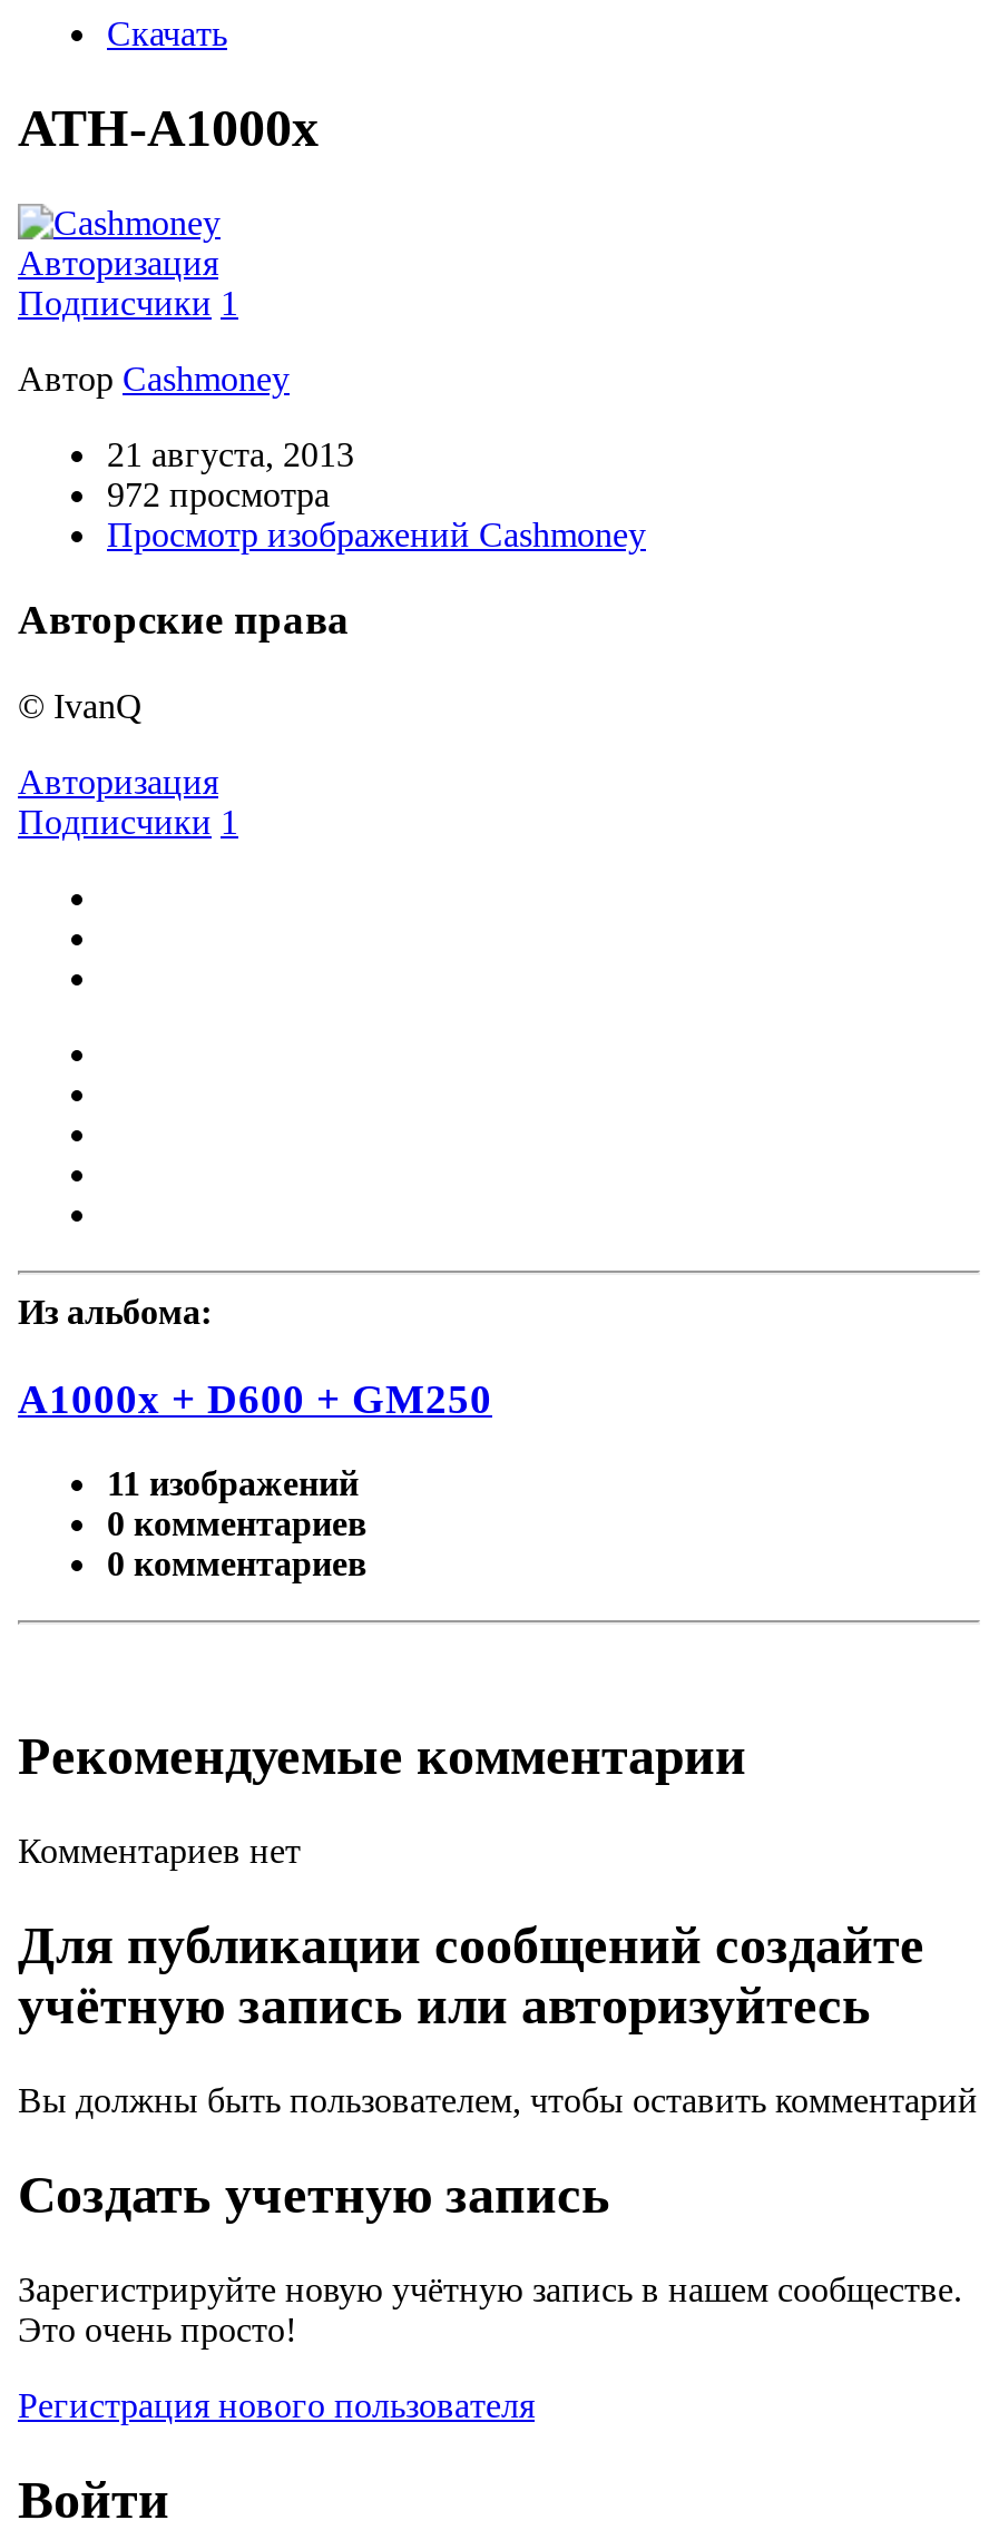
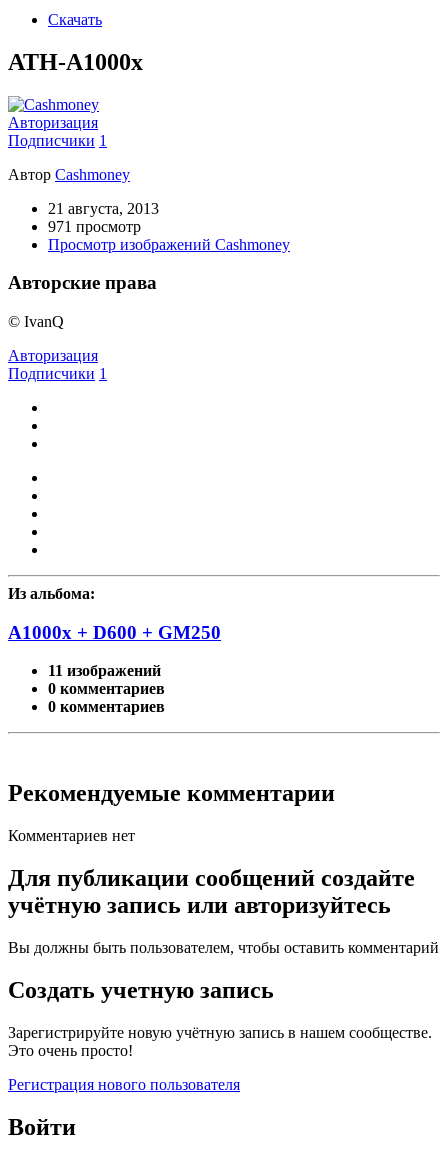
- 972 просмотра
+ 971 просмотр
